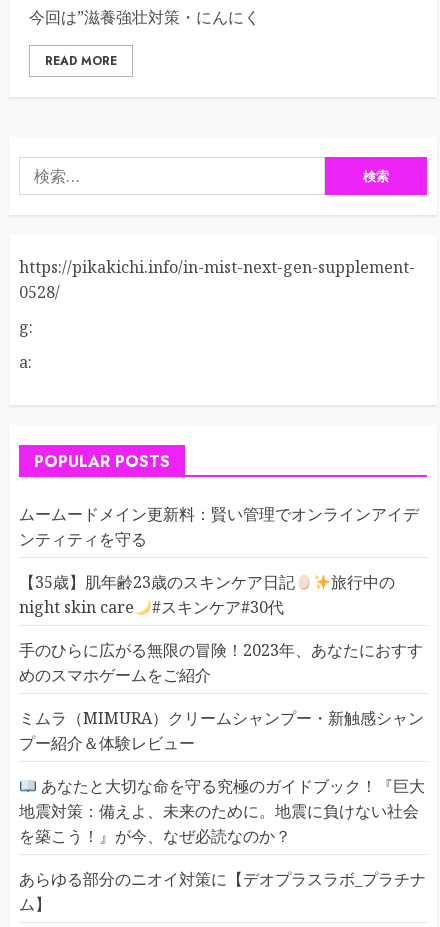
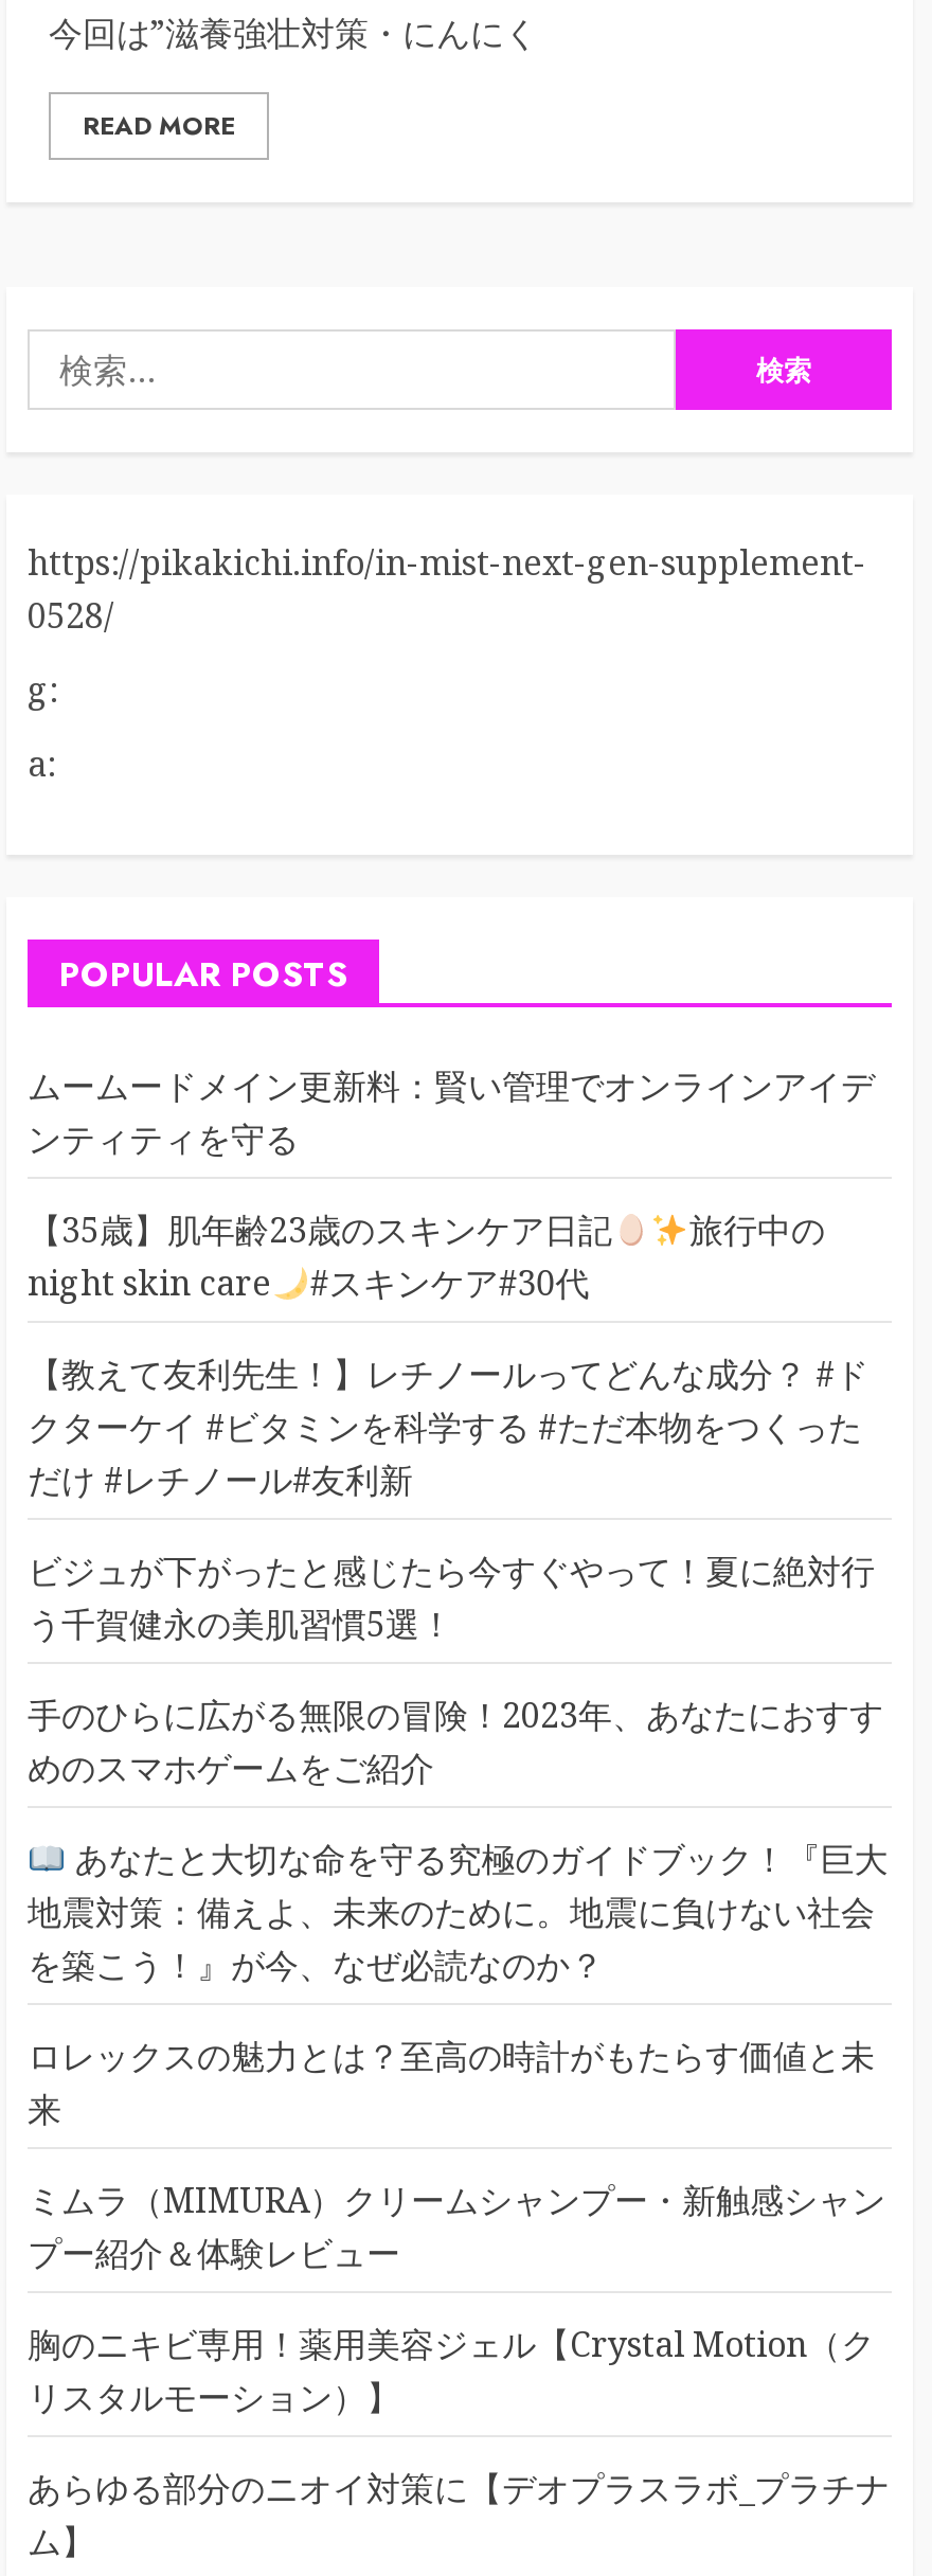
+ 【教えて友利先生！】レチノールってどんな成分？ #ド
+ クターケイ #ビタミンを科学する #ただ本物をつくった
+ だけ #レチノール#友利新
+ ビジュが下がったと感じたら今すぐやって！夏に絶対行
+ う千賀健永の美肌習慣5選！

moved down: ミムラ（MIMURA）クリームシャンプー・新触感シャン | プー紹介＆体験レビュー

+ ロレックスの魅力とは？至高の時計がもたらす価値と未
+ 来
+ 胸のニキビ専用！薬用美容ジェル【Crystal Motion（ク
+ リスタルモーション）】
